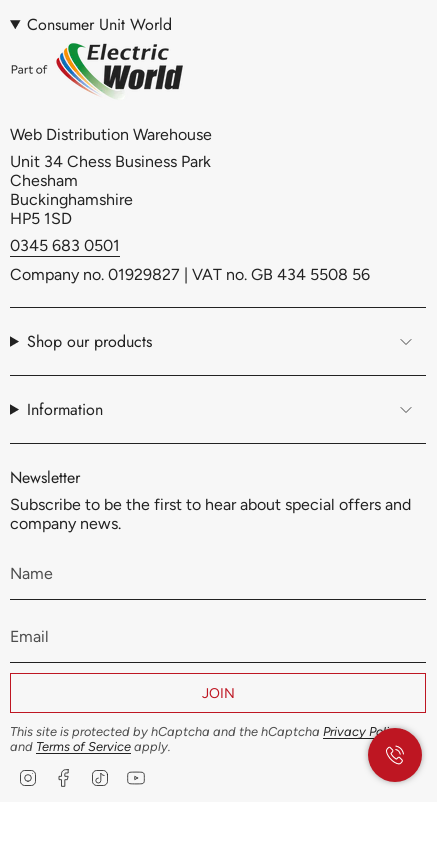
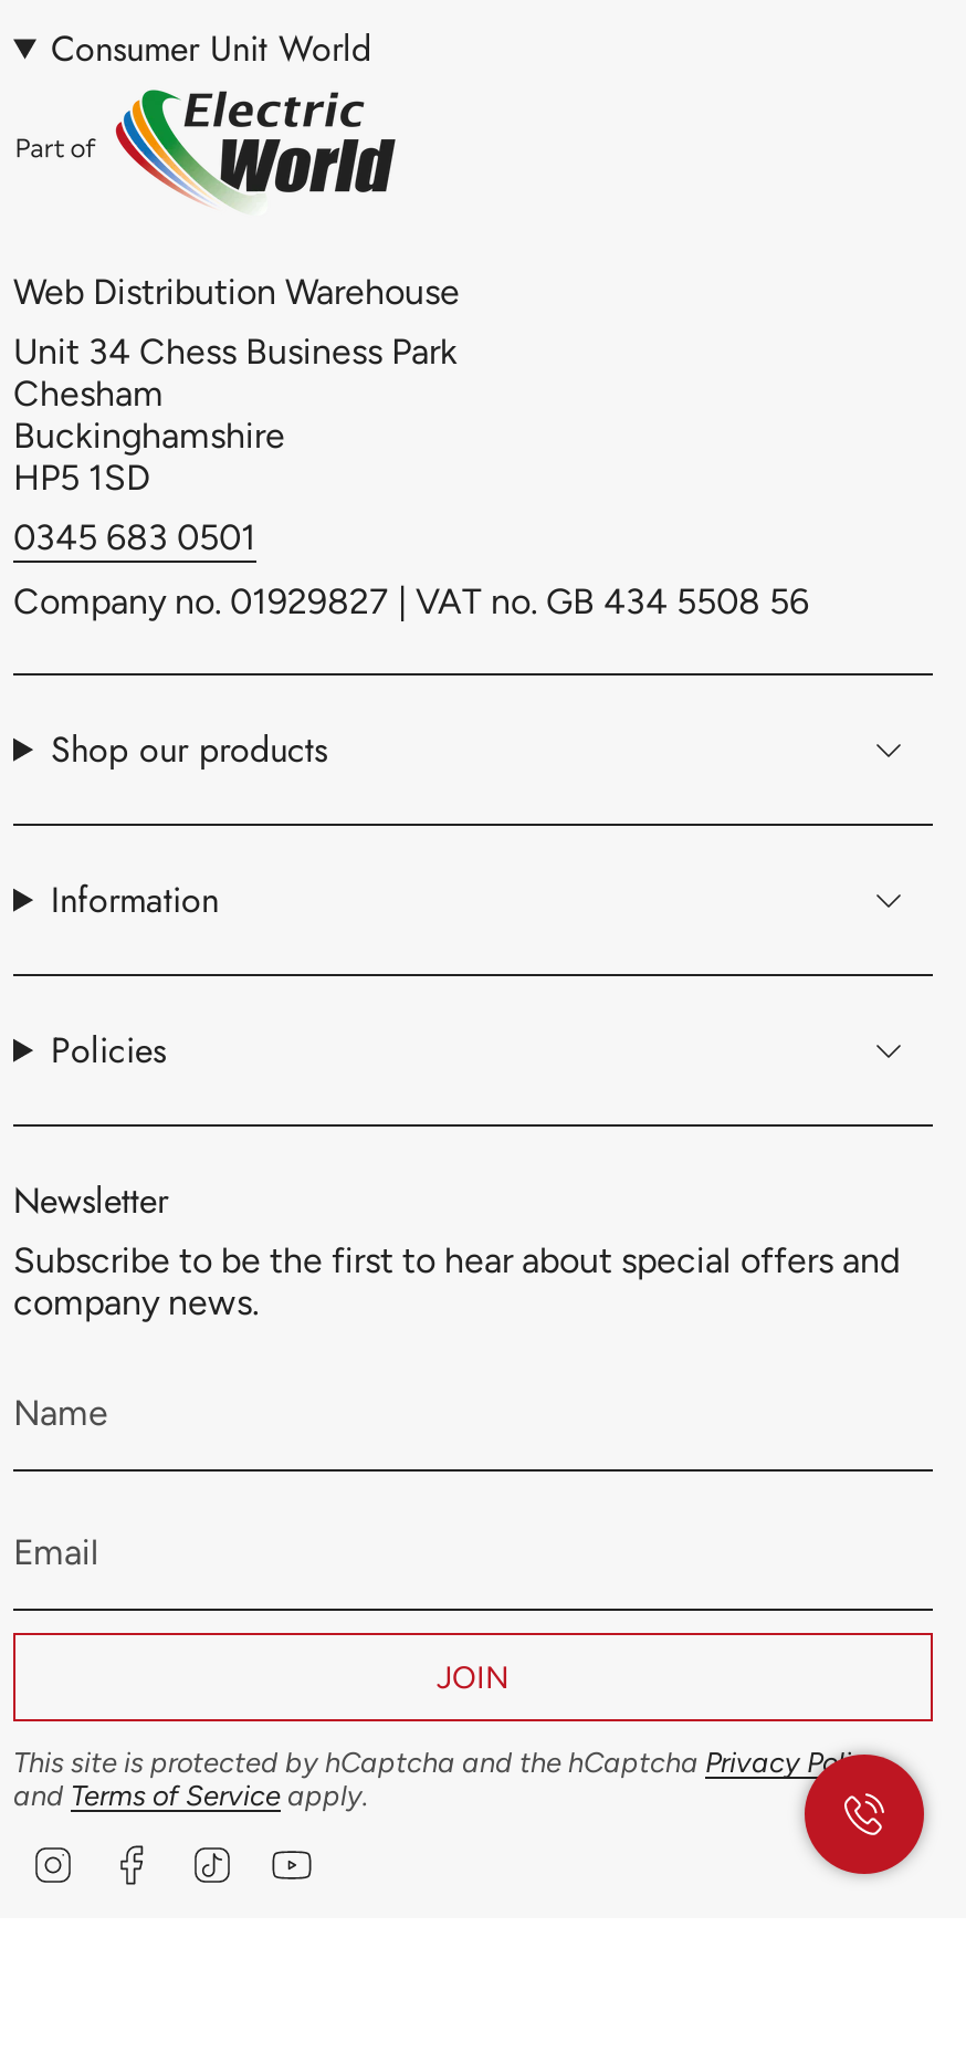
+ Policies
